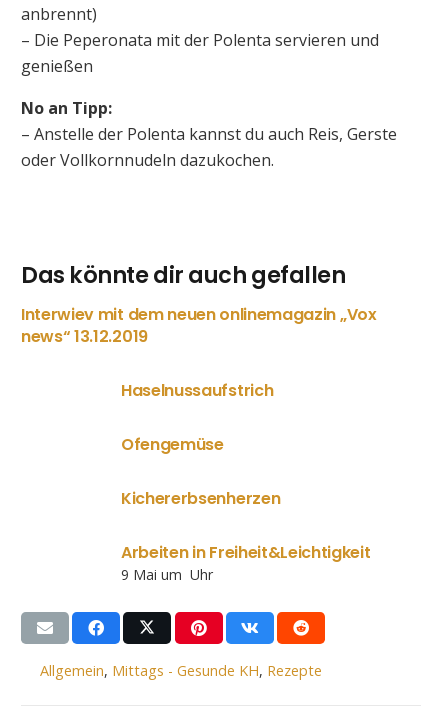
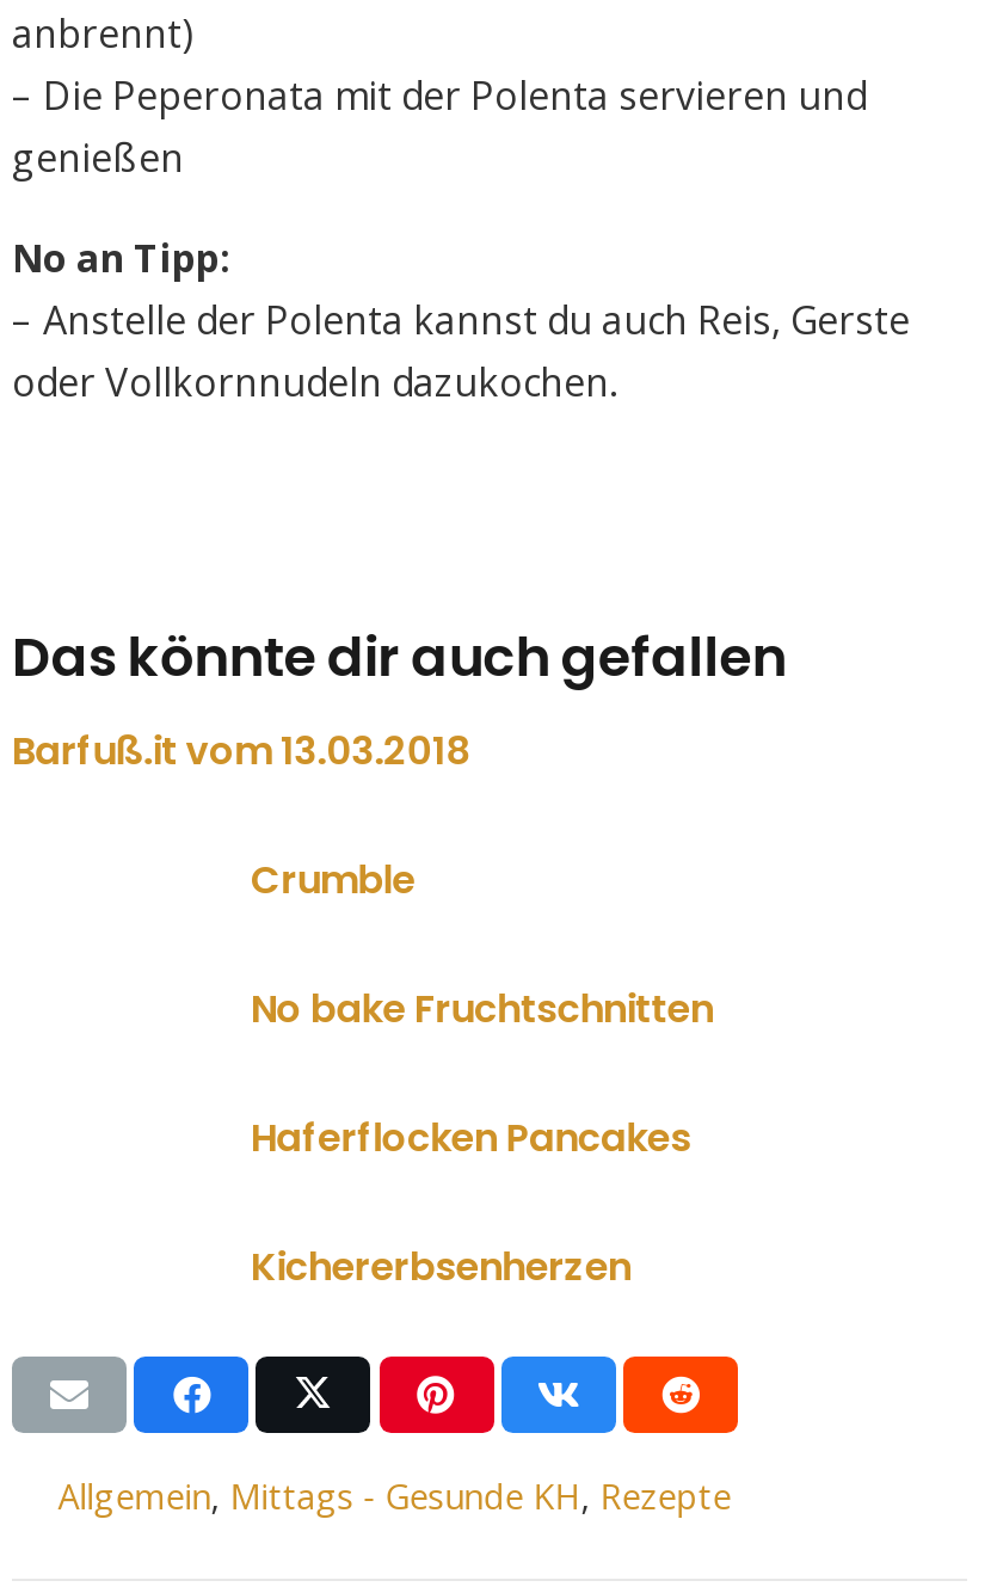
- Interwiev mit dem neuen onlinemagazin „Vox
- news“ 13.12.2019
- Haselnussaufstrich
- Ofengemüse
+ Barfuß.it vom 13.03.2018
+ Crumble
+ No bake Fruchtschnitten
+ Haferflocken Pancakes

moved down: Kichererbsenherzen

- Arbeiten in Freiheit&Leichtigkeit
- 9 Mai um Uhr
